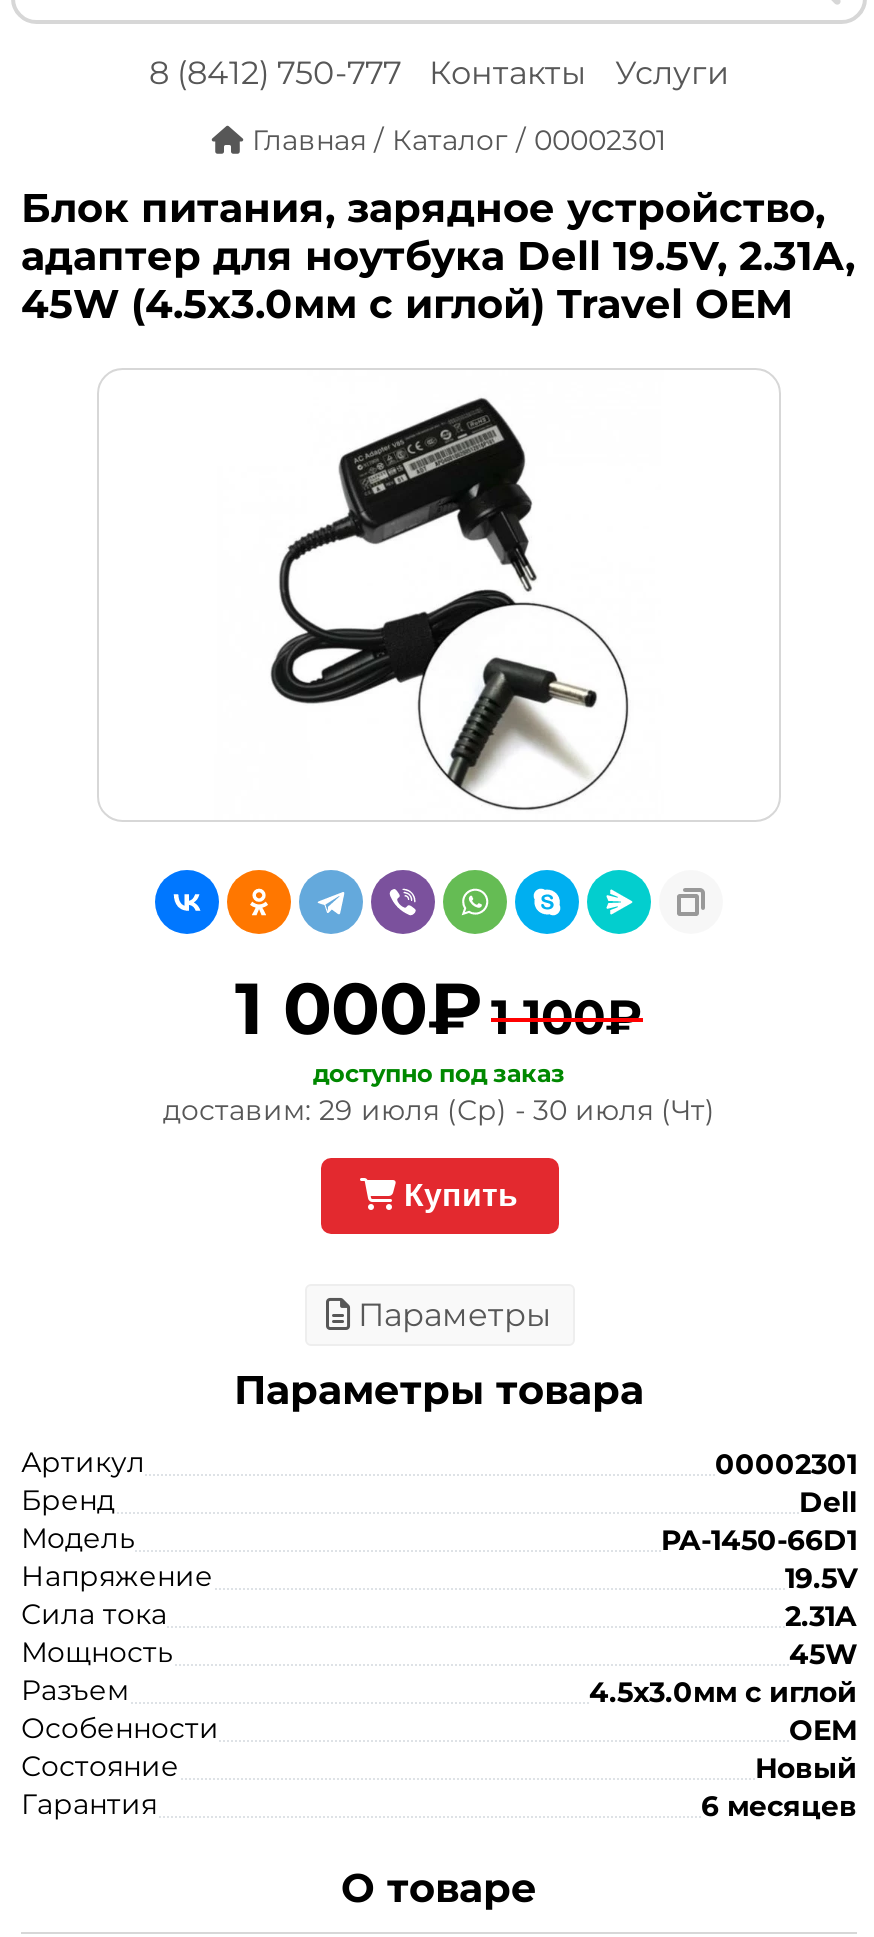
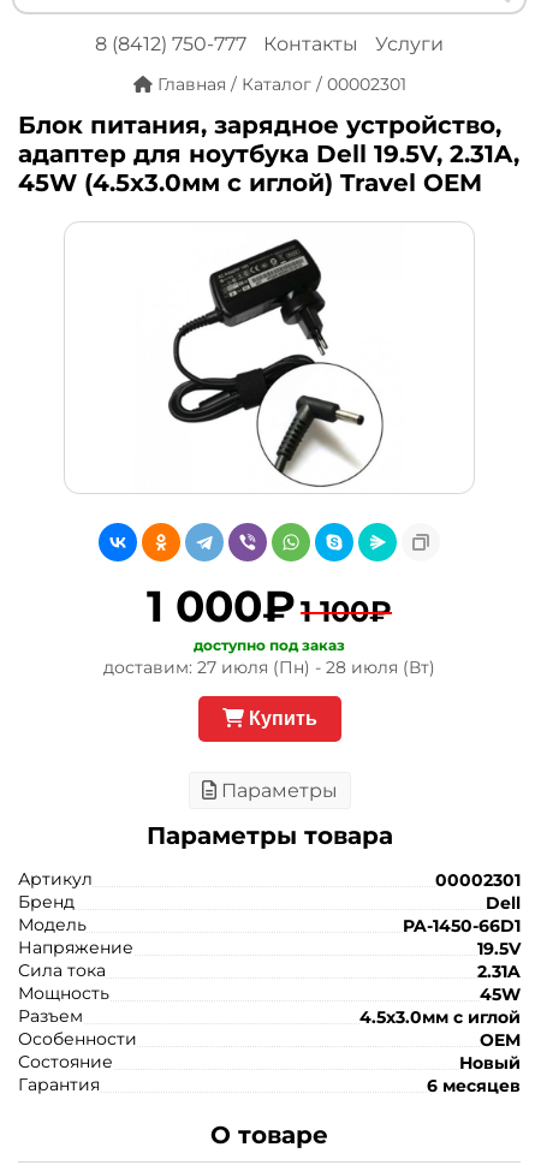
- доставим: 29 июля (Ср) - 30 июля (Чт)
+ доставим: 27 июля (Пн) - 28 июля (Вт)
